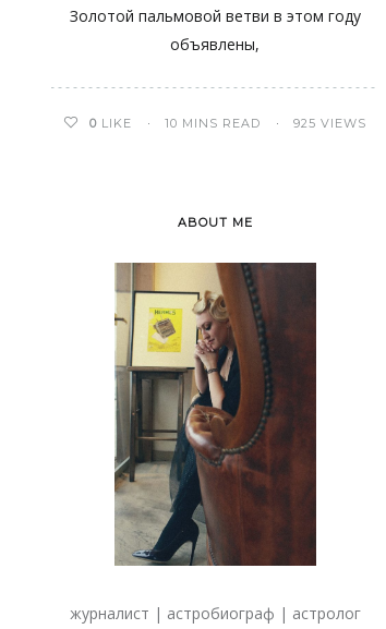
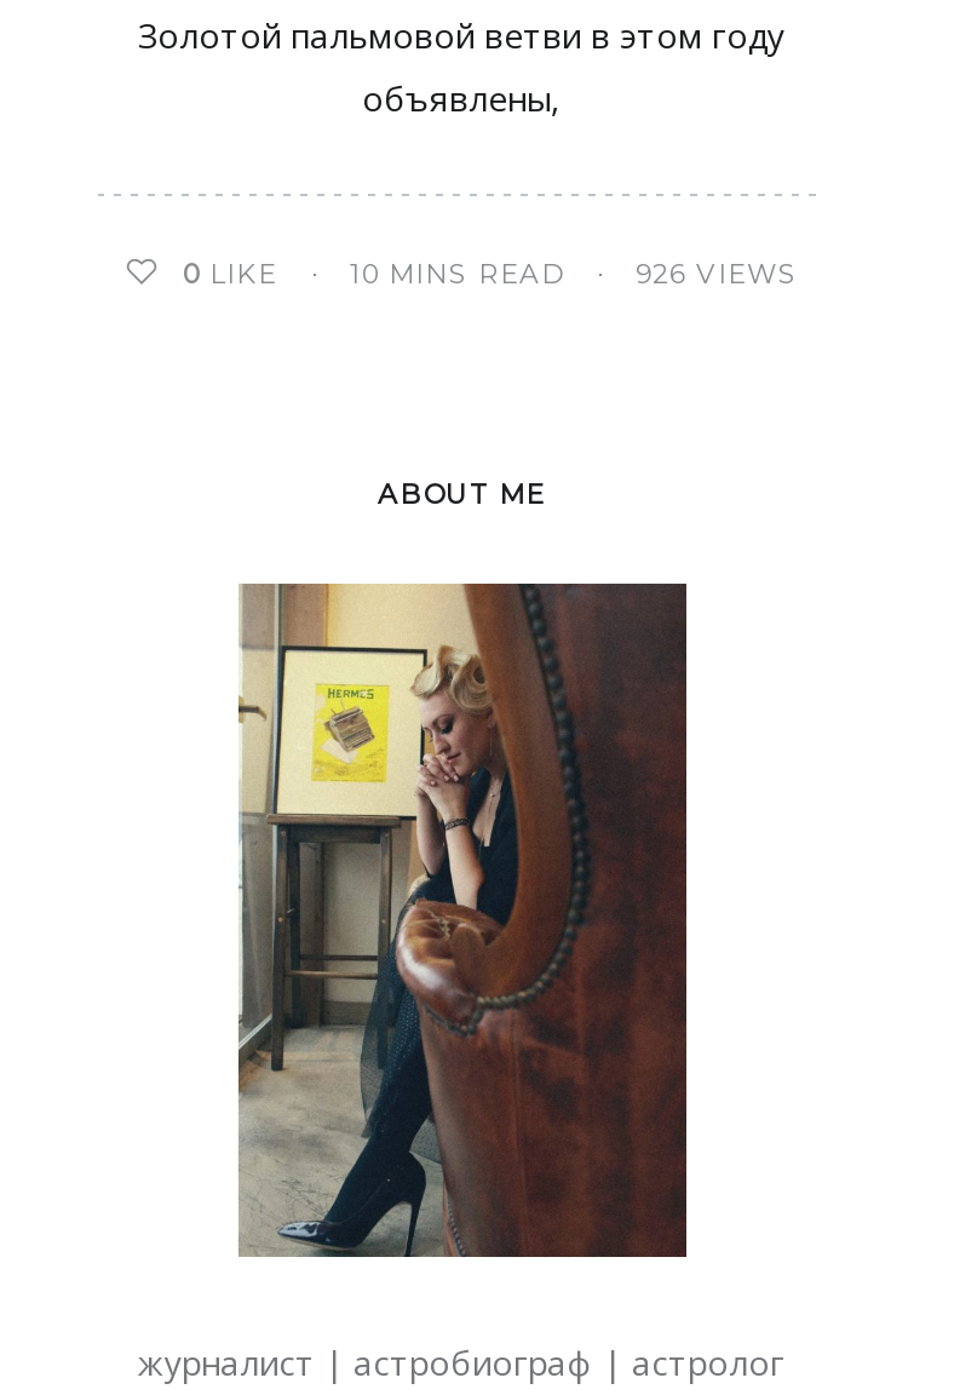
- 925 VIEWS
+ 926 VIEWS
